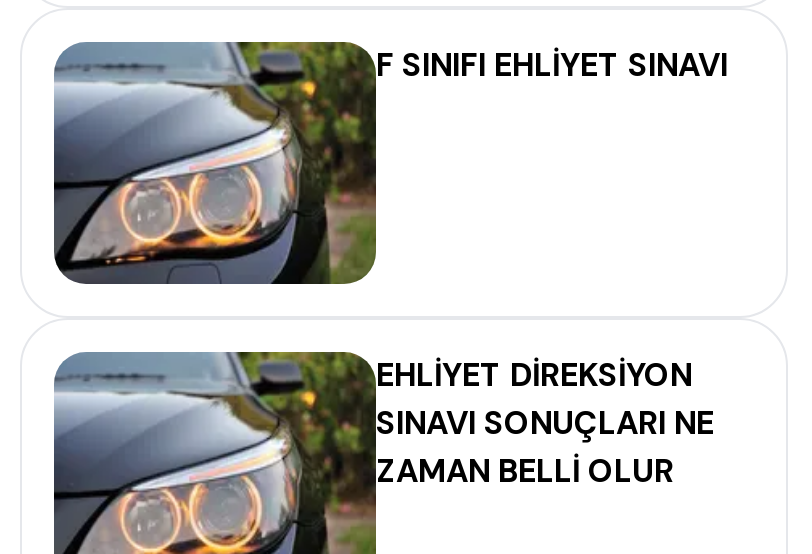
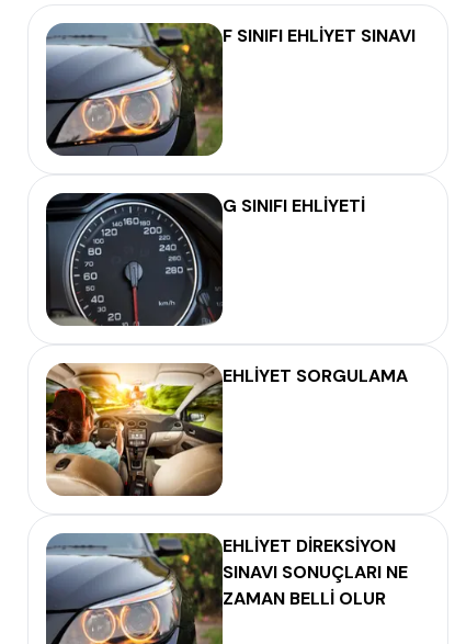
+ [image]
+ G SINIFI EHLİYETİ

+ [image]
+ EHLİYET SORGULAMA
